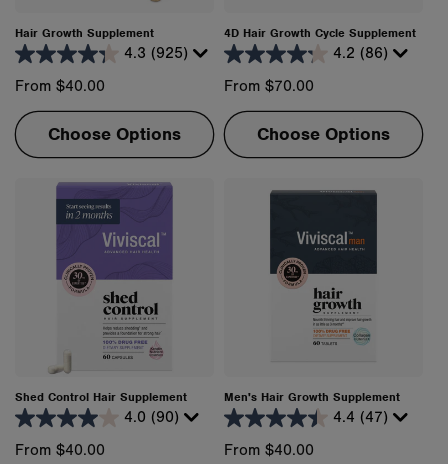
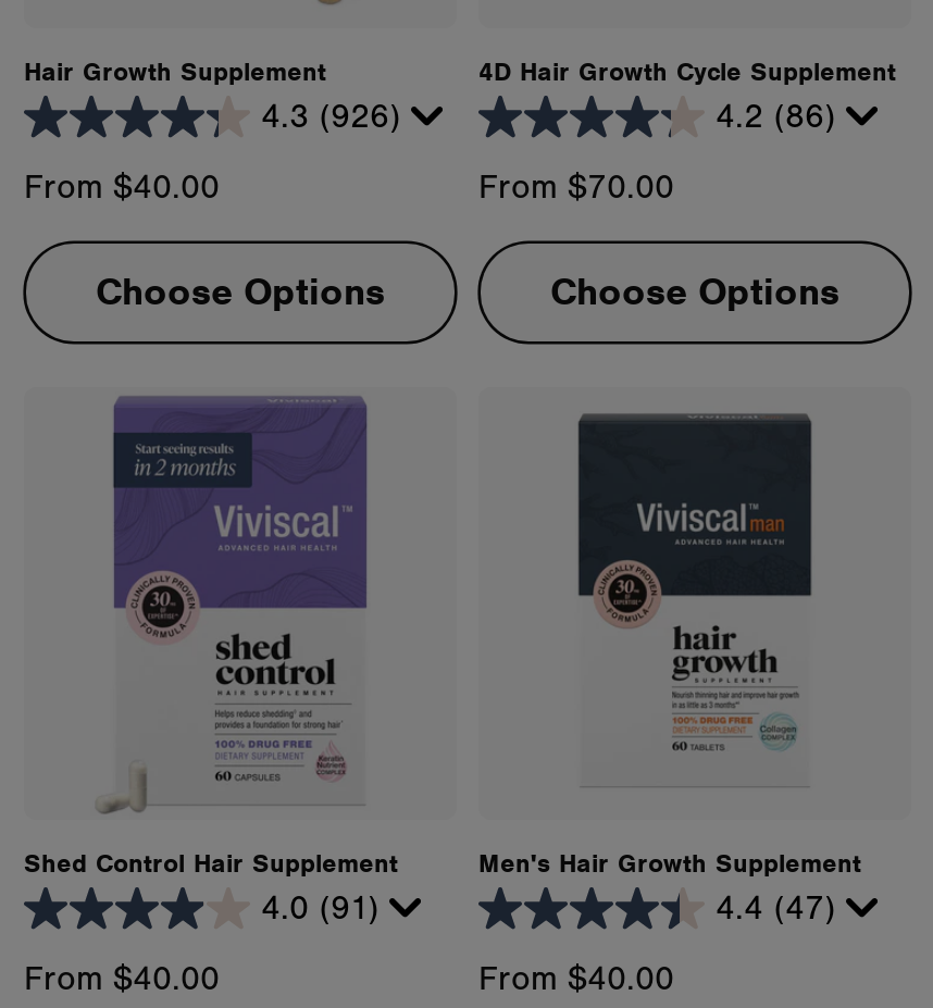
- 4.3 (925)
+ 4.3 (926)

- 4.0 (90)
+ 4.0 (91)
